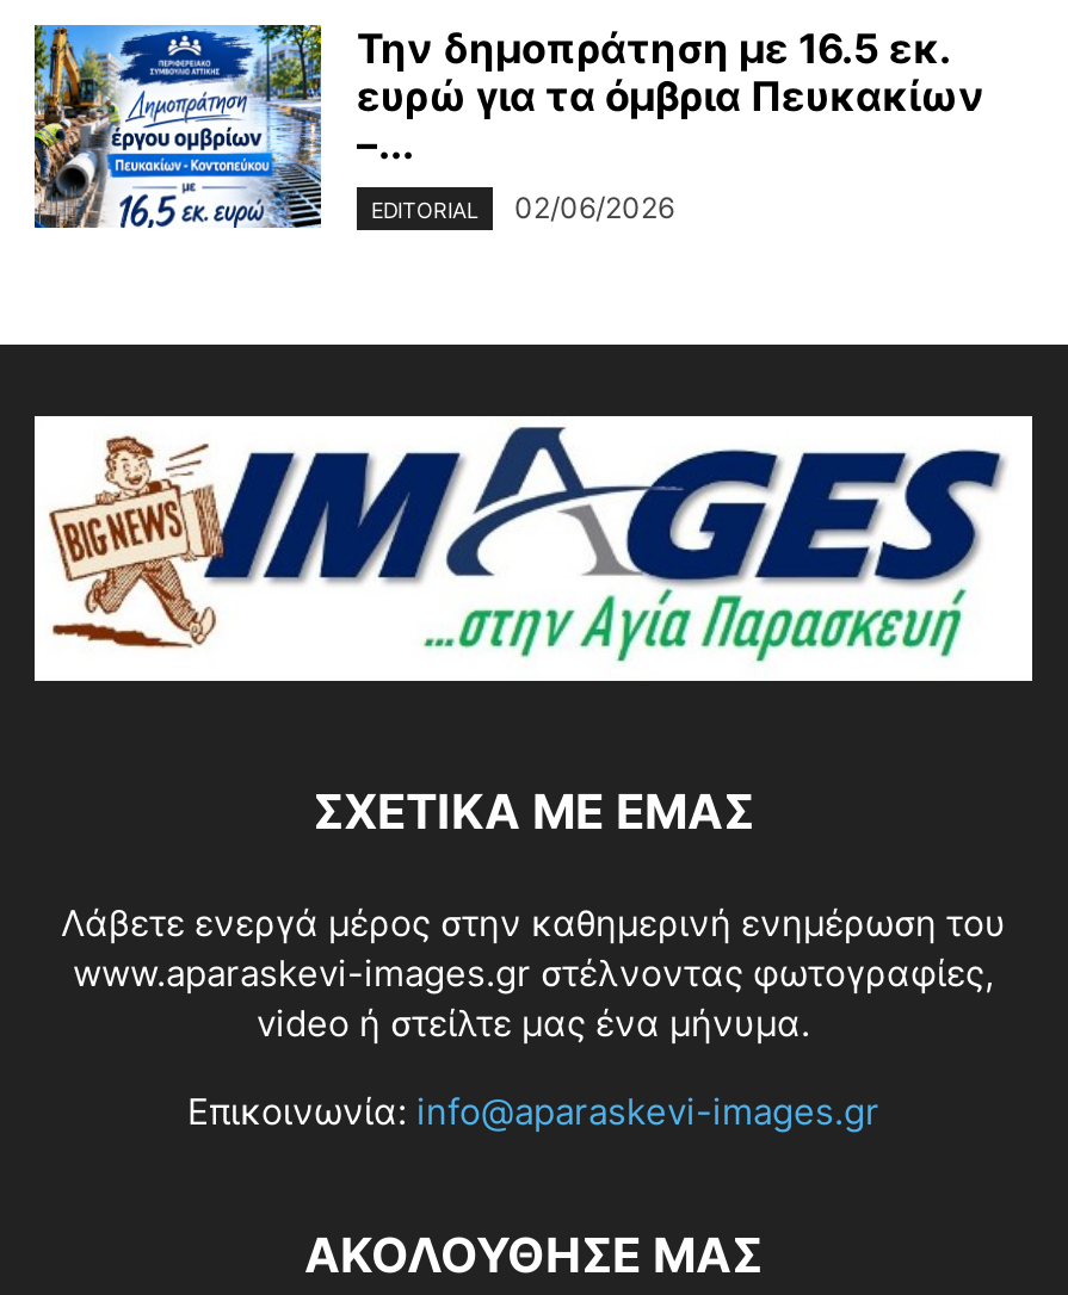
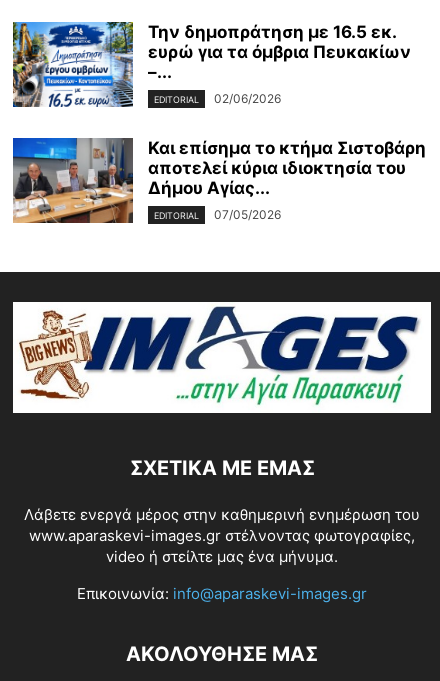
+ [image]
+ Και επίσημα το κτήμα Σιστοβάρη
+ αποτελεί κύρια ιδιοκτησία του
+ Δήμου Αγίας...
+ EDITORIAL
+ 07/05/2026
